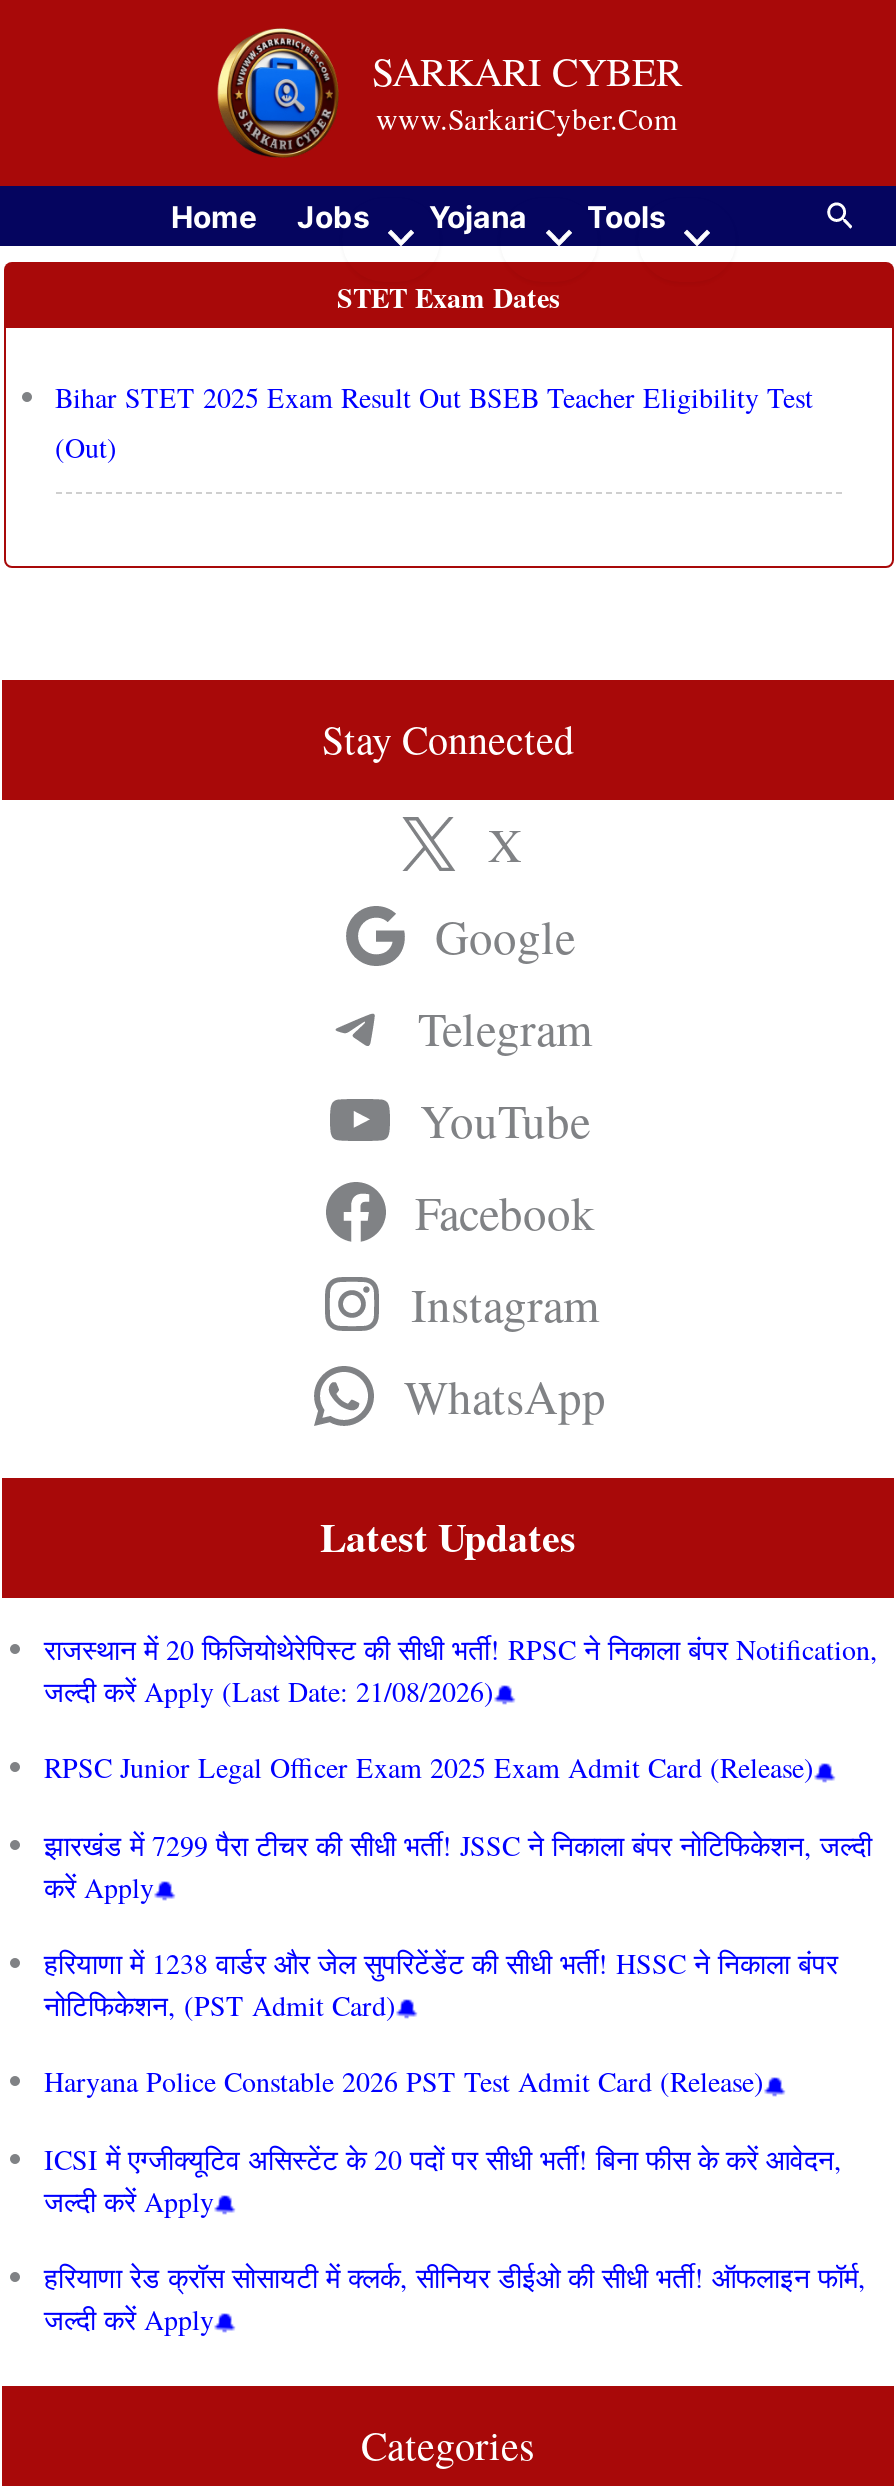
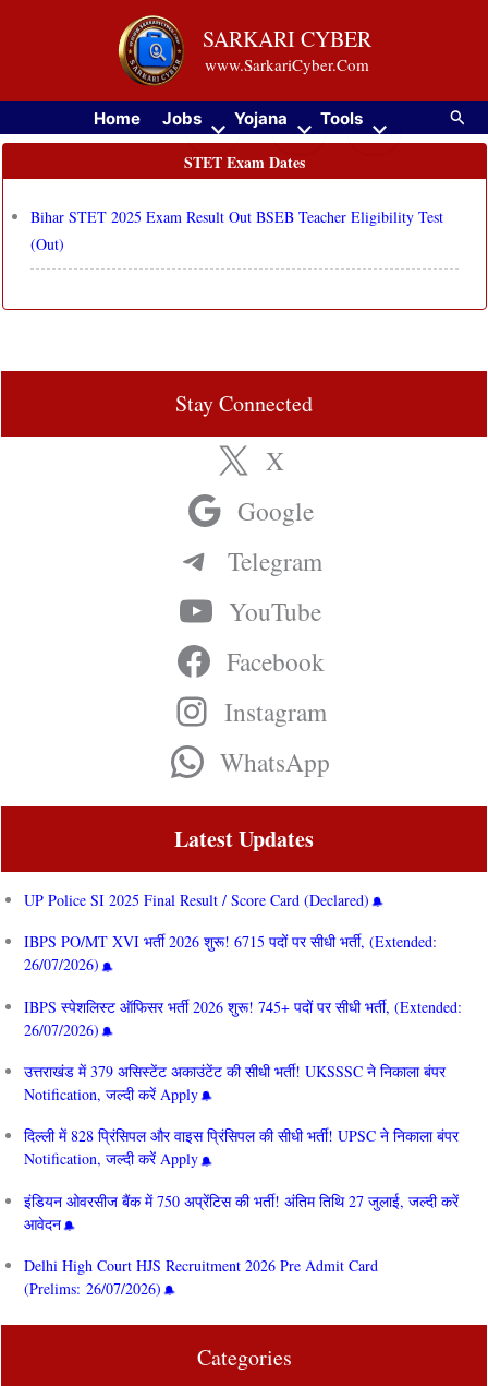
- राजस्थान में 20 फिजियोथेरेपिस्ट की सीधी भर्ती! RPSC ने निकाला बंपर Notification,
- जल्दी करें Apply (Last Date: 21/08/2026)
+ UP Police SI 2025 Final Result / Score Card (Declared)

- RPSC Junior Legal Officer Exam 2025 Exam Admit Card (Release)
+ IBPS PO/MT XVI भर्ती 2026 शुरू! 6715 पदों पर सीधी भर्ती, (Extended:
+ 26/07/2026)

- झारखंड में 7299 पैरा टीचर की सीधी भर्ती! JSSC ने निकाला बंपर नोटिफिकेशन, जल्दी
- करें Apply
+ IBPS स्पेशलिस्ट ऑफिसर भर्ती 2026 शुरू! 745+ पदों पर सीधी भर्ती, (Extended:
+ 26/07/2026)

- हरियाणा में 1238 वार्डर और जेल सुपरिटेंडेंट की सीधी भर्ती! HSSC ने निकाला बंपर
- नोटिफिकेशन, (PST Admit Card)
+ उत्तराखंड में 379 असिस्टेंट अकाउंटेंट की सीधी भर्ती! UKSSSC ने निकाला बंपर
+ Notification, जल्दी करें Apply

- Haryana Police Constable 2026 PST Test Admit Card (Release)
+ दिल्ली में 828 प्रिंसिपल और वाइस प्रिंसिपल की सीधी भर्ती! UPSC ने निकाला बंपर
+ Notification, जल्दी करें Apply

- ICSI में एग्जीक्यूटिव असिस्टेंट के 20 पदों पर सीधी भर्ती! बिना फीस के करें आवेदन,
- जल्दी करें Apply
+ इंडियन ओवरसीज बैंक में 750 अप्रेंटिस की भर्ती! अंतिम तिथि 27 जुलाई, जल्दी करें
+ आवेदन

- हरियाणा रेड क्रॉस सोसायटी में क्लर्क, सीनियर डीईओ की सीधी भर्ती! ऑफलाइन फॉर्म,
- जल्दी करें Apply
+ Delhi High Court HJS Recruitment 2026 Pre Admit Card
+ (Prelims: 26/07/2026)
